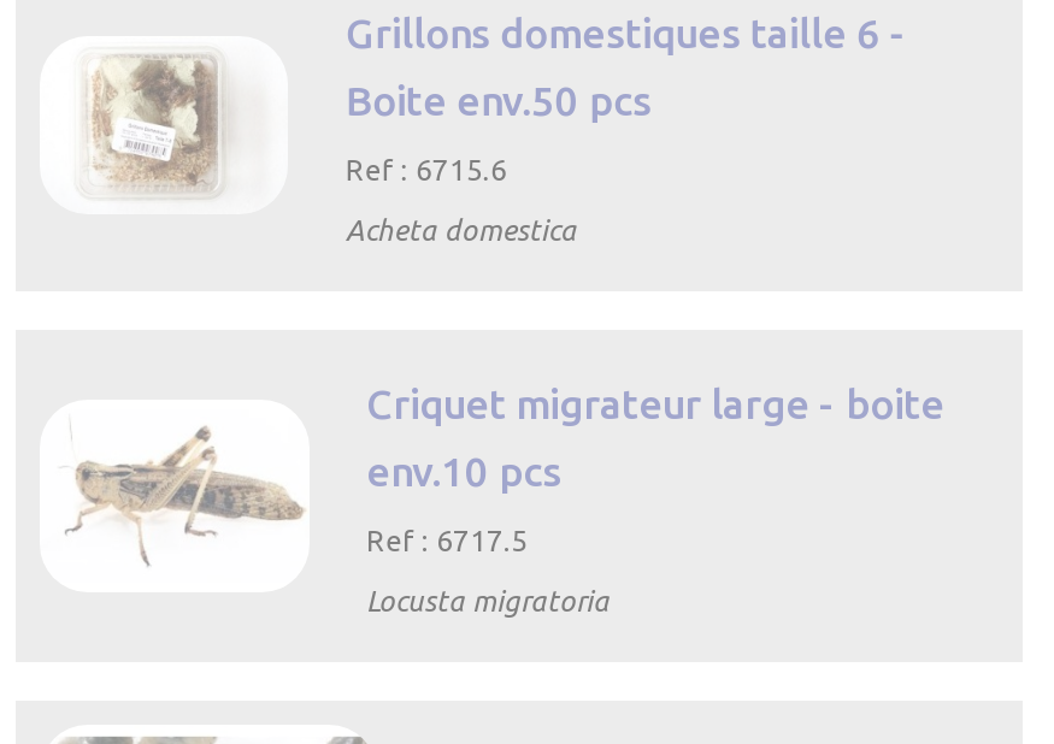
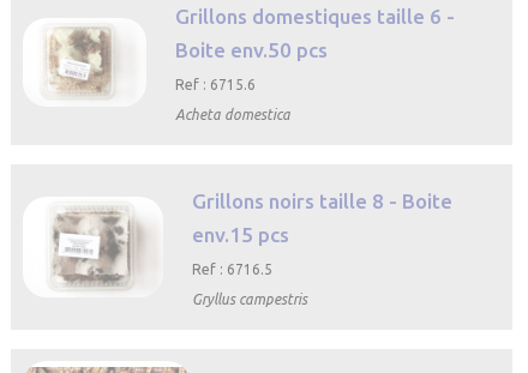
- [image]
- Criquet migrateur large - boite
+ [image]
+ Grillons noirs taille 8 - Boite

- env.10 pcs
+ env.15 pcs

- Ref : 6717.5
+ Ref : 6716.5

- Locusta migratoria
+ Gryllus campestris
